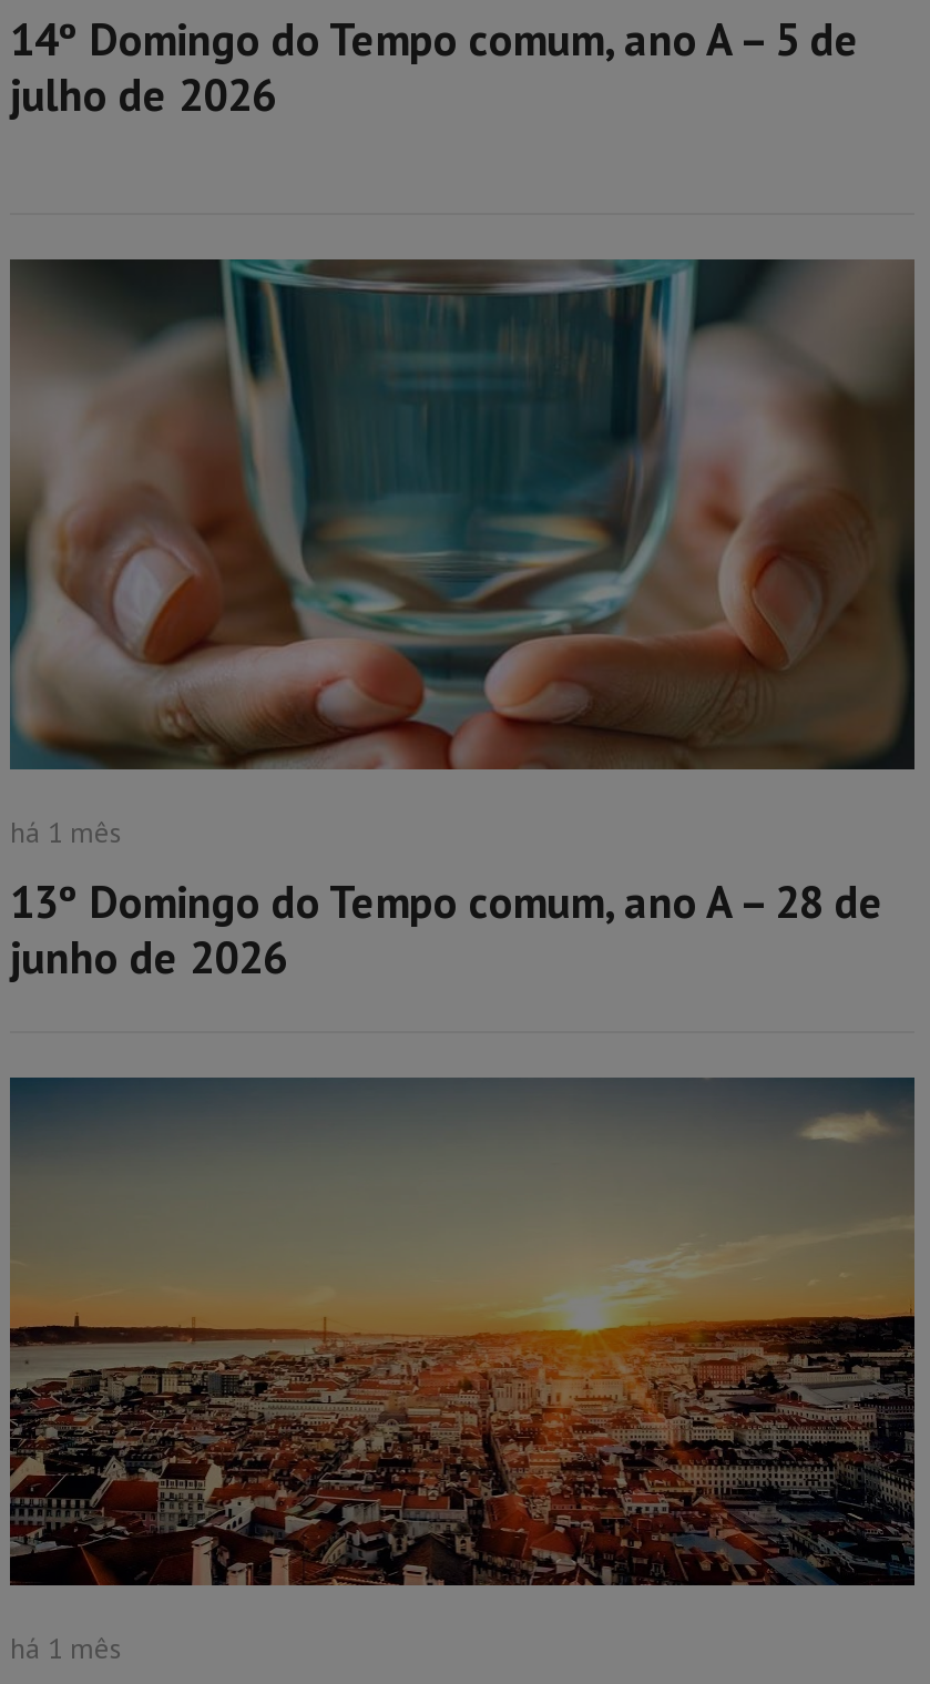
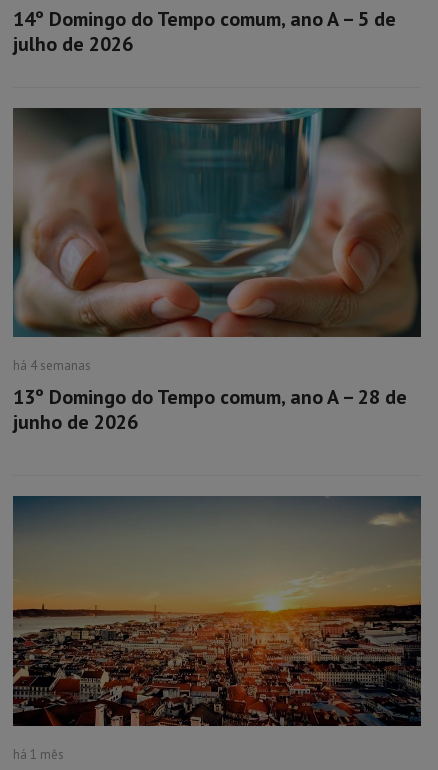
- há 1 mês
+ há 4 semanas
